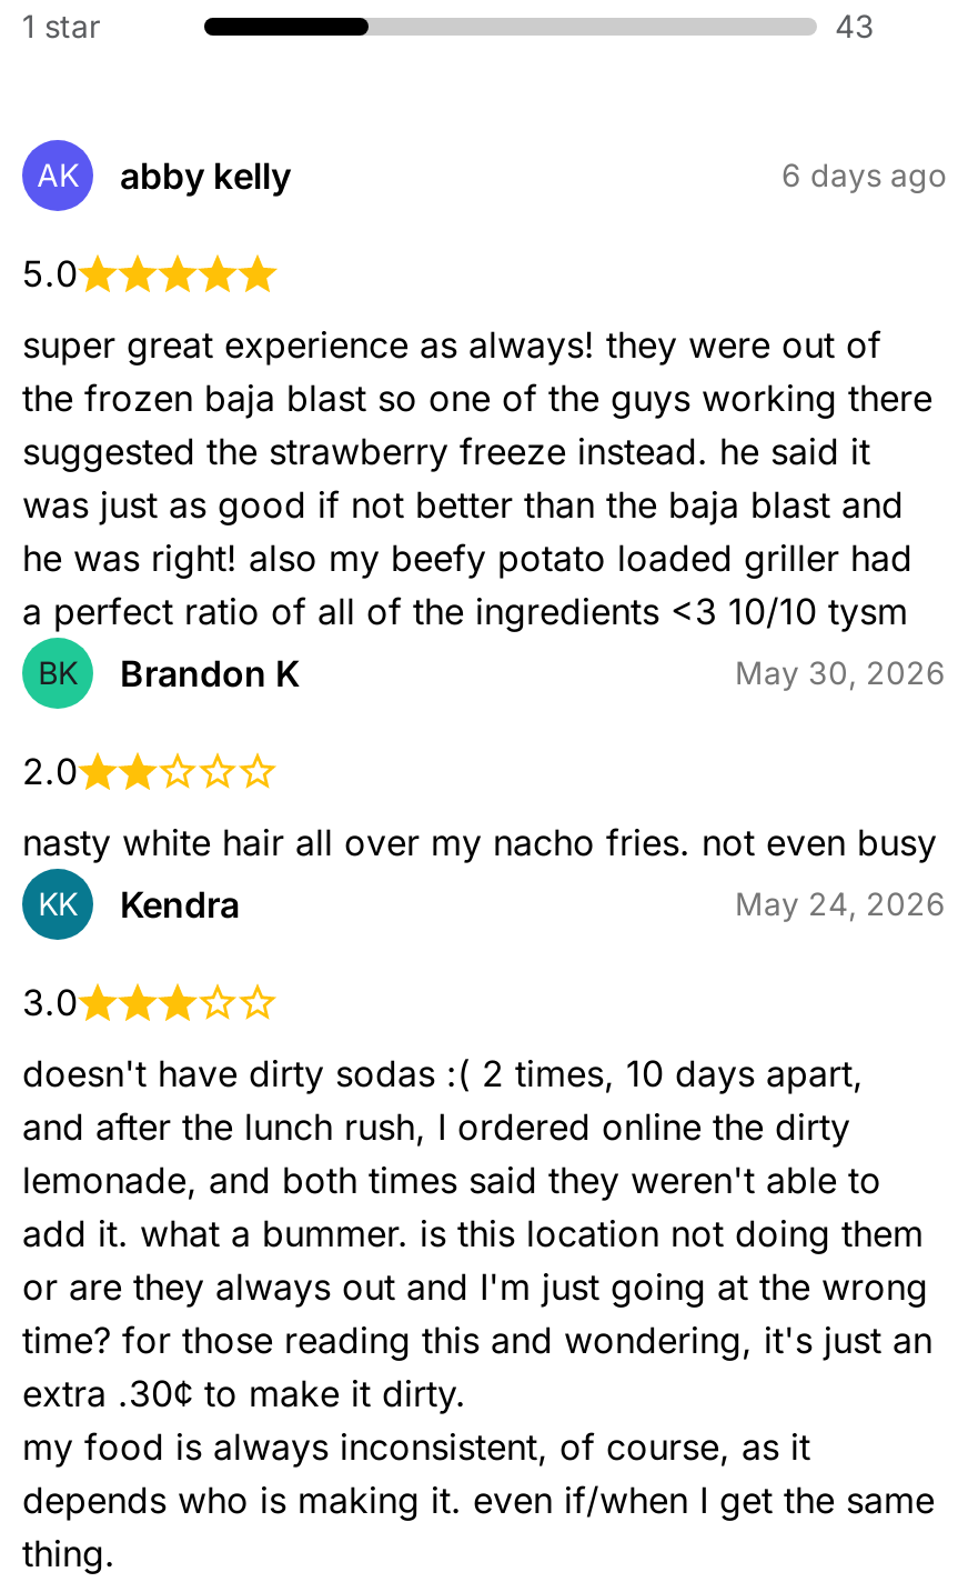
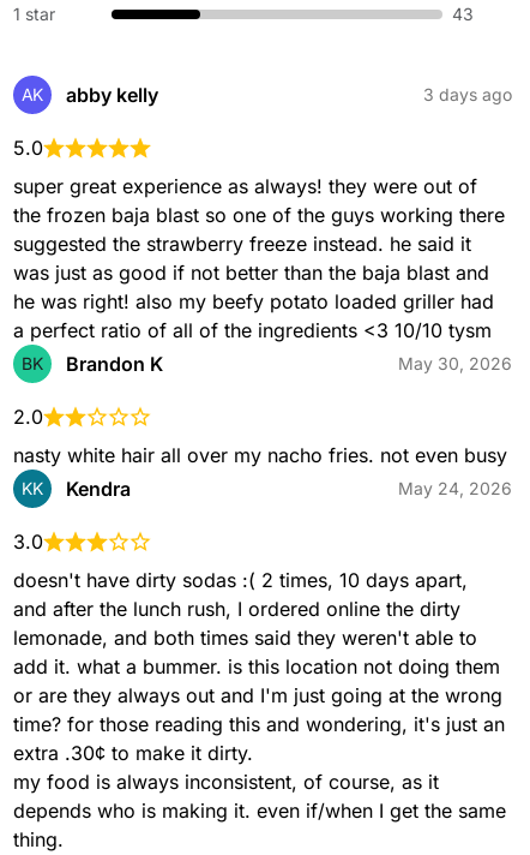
- 6 days ago
+ 3 days ago
